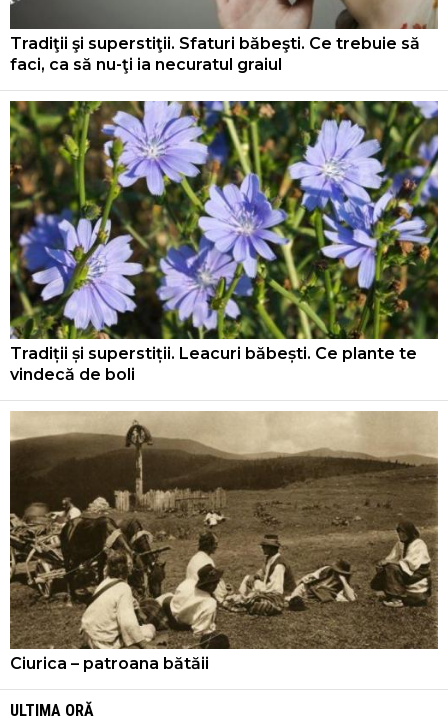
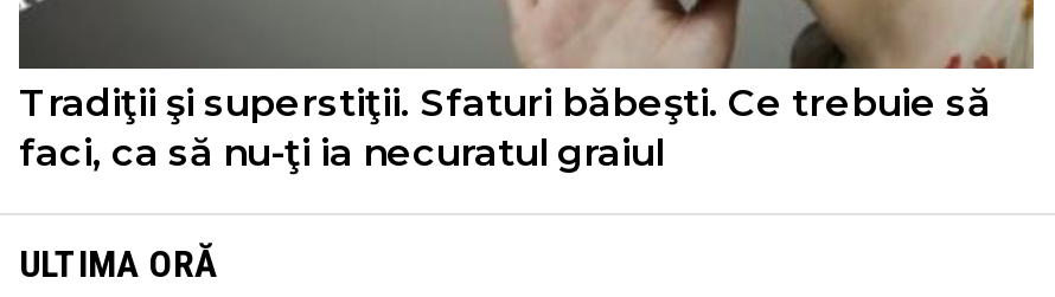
- [image]
- Tradiții și superstiții. Leacuri băbești. Ce plante te
- vindecă de boli

- [image]
- Ciurica – patroana bătăii
